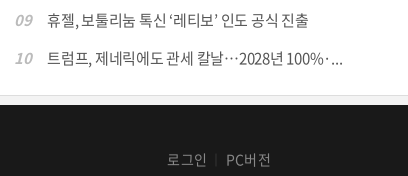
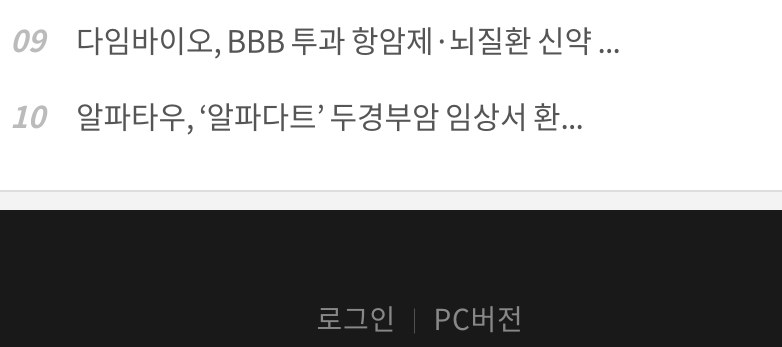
- 휴젤, 보툴리눔 톡신 ‘레티보’ 인도 공식 진출
+ 다임바이오, BBB 투과 항암제·뇌질환 신약 ...

- 트럼프, 제네릭에도 관세 칼날…2028년 100%·...
+ 알파타우, ‘알파다트’ 두경부암 임상서 환...
